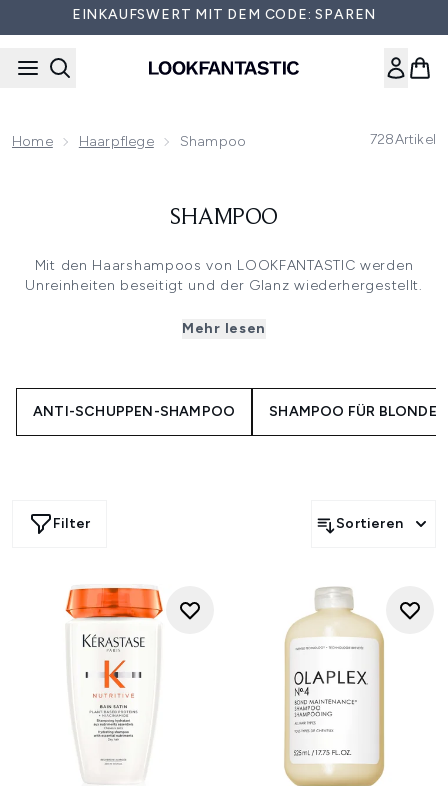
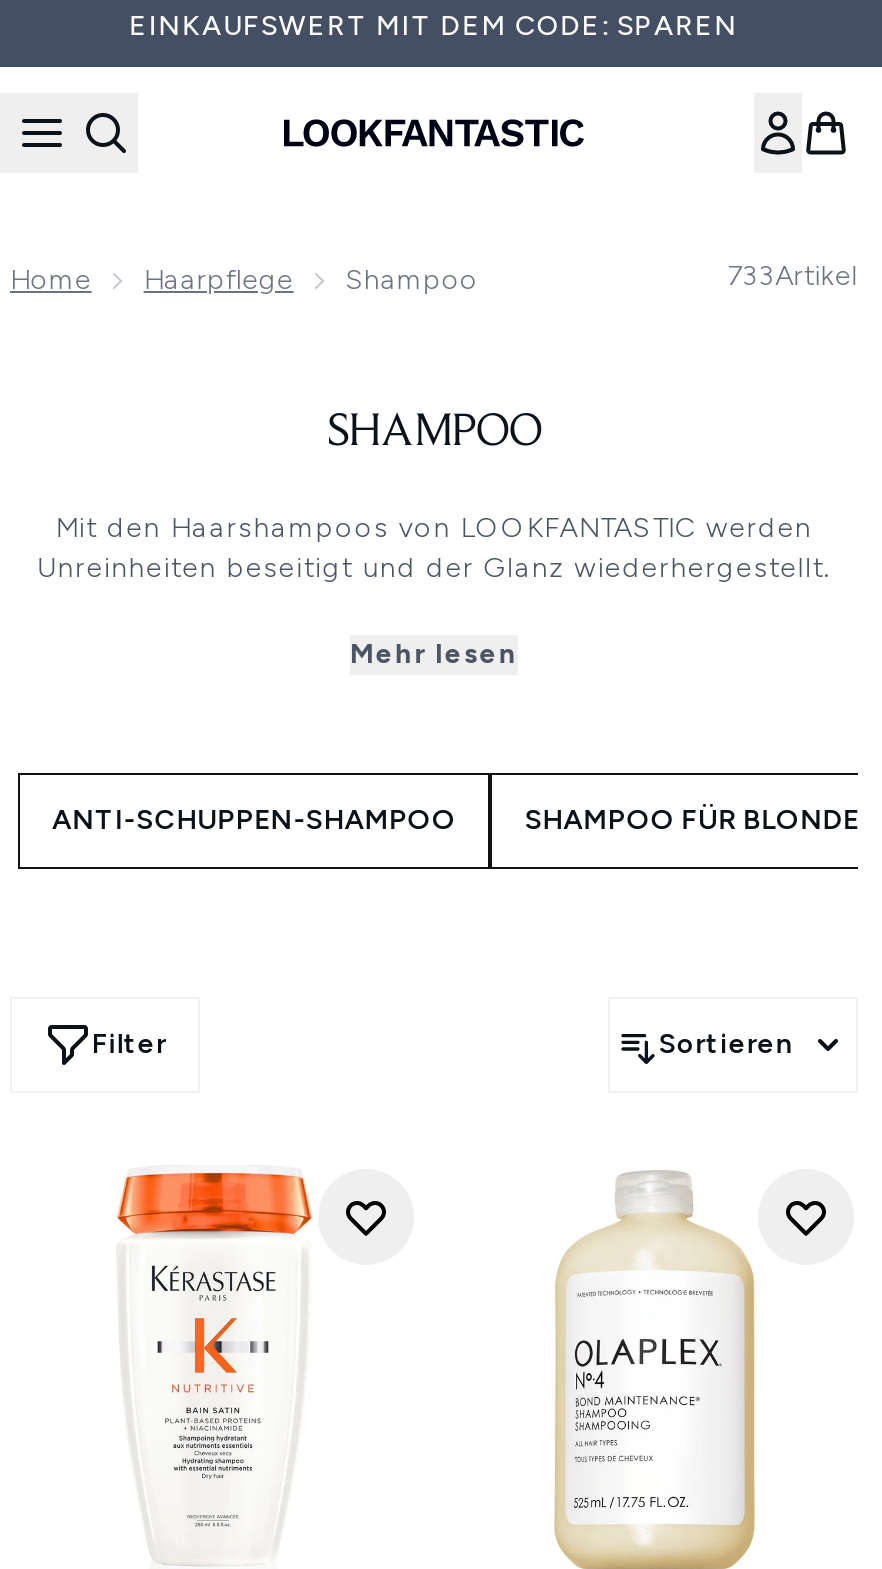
- 728Artikel
+ 733Artikel
